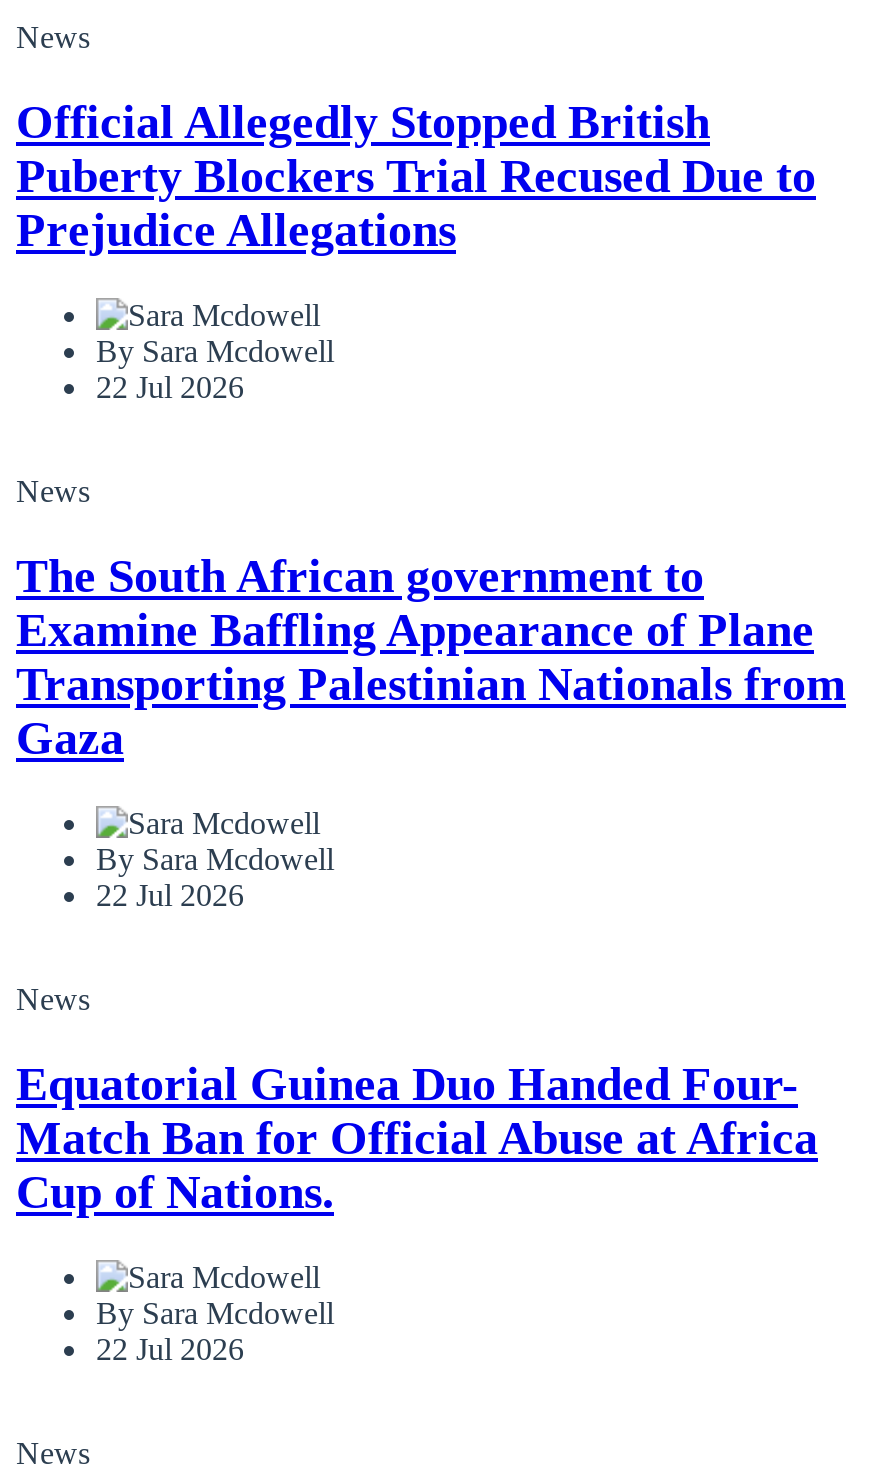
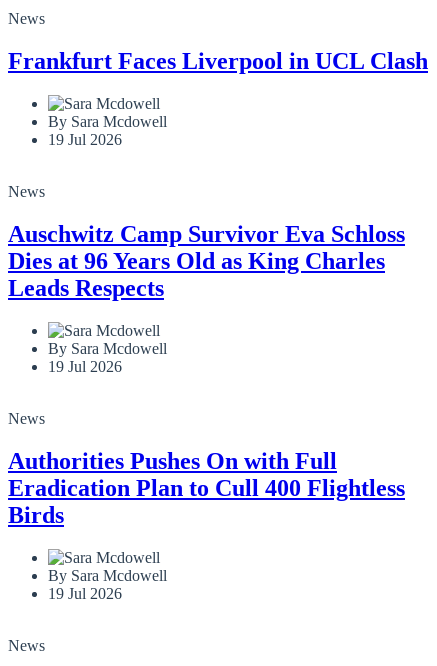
- Official Allegedly Stopped British
- Puberty Blockers Trial Recused Due to
- Prejudice Allegations
+ Frankfurt Faces Liverpool in UCL Clash

- 22 Jul 2026
+ 19 Jul 2026

- The South African government to
- Examine Baffling Appearance of Plane
- Transporting Palestinian Nationals from
- Gaza
+ Auschwitz Camp Survivor Eva Schloss
+ Dies at 96 Years Old as King Charles
+ Leads Respects

- 22 Jul 2026
+ 19 Jul 2026

- Equatorial Guinea Duo Handed Four-
- Match Ban for Official Abuse at Africa
- Cup of Nations.
+ Authorities Pushes On with Full
+ Eradication Plan to Cull 400 Flightless
+ Birds

- 22 Jul 2026
+ 19 Jul 2026
